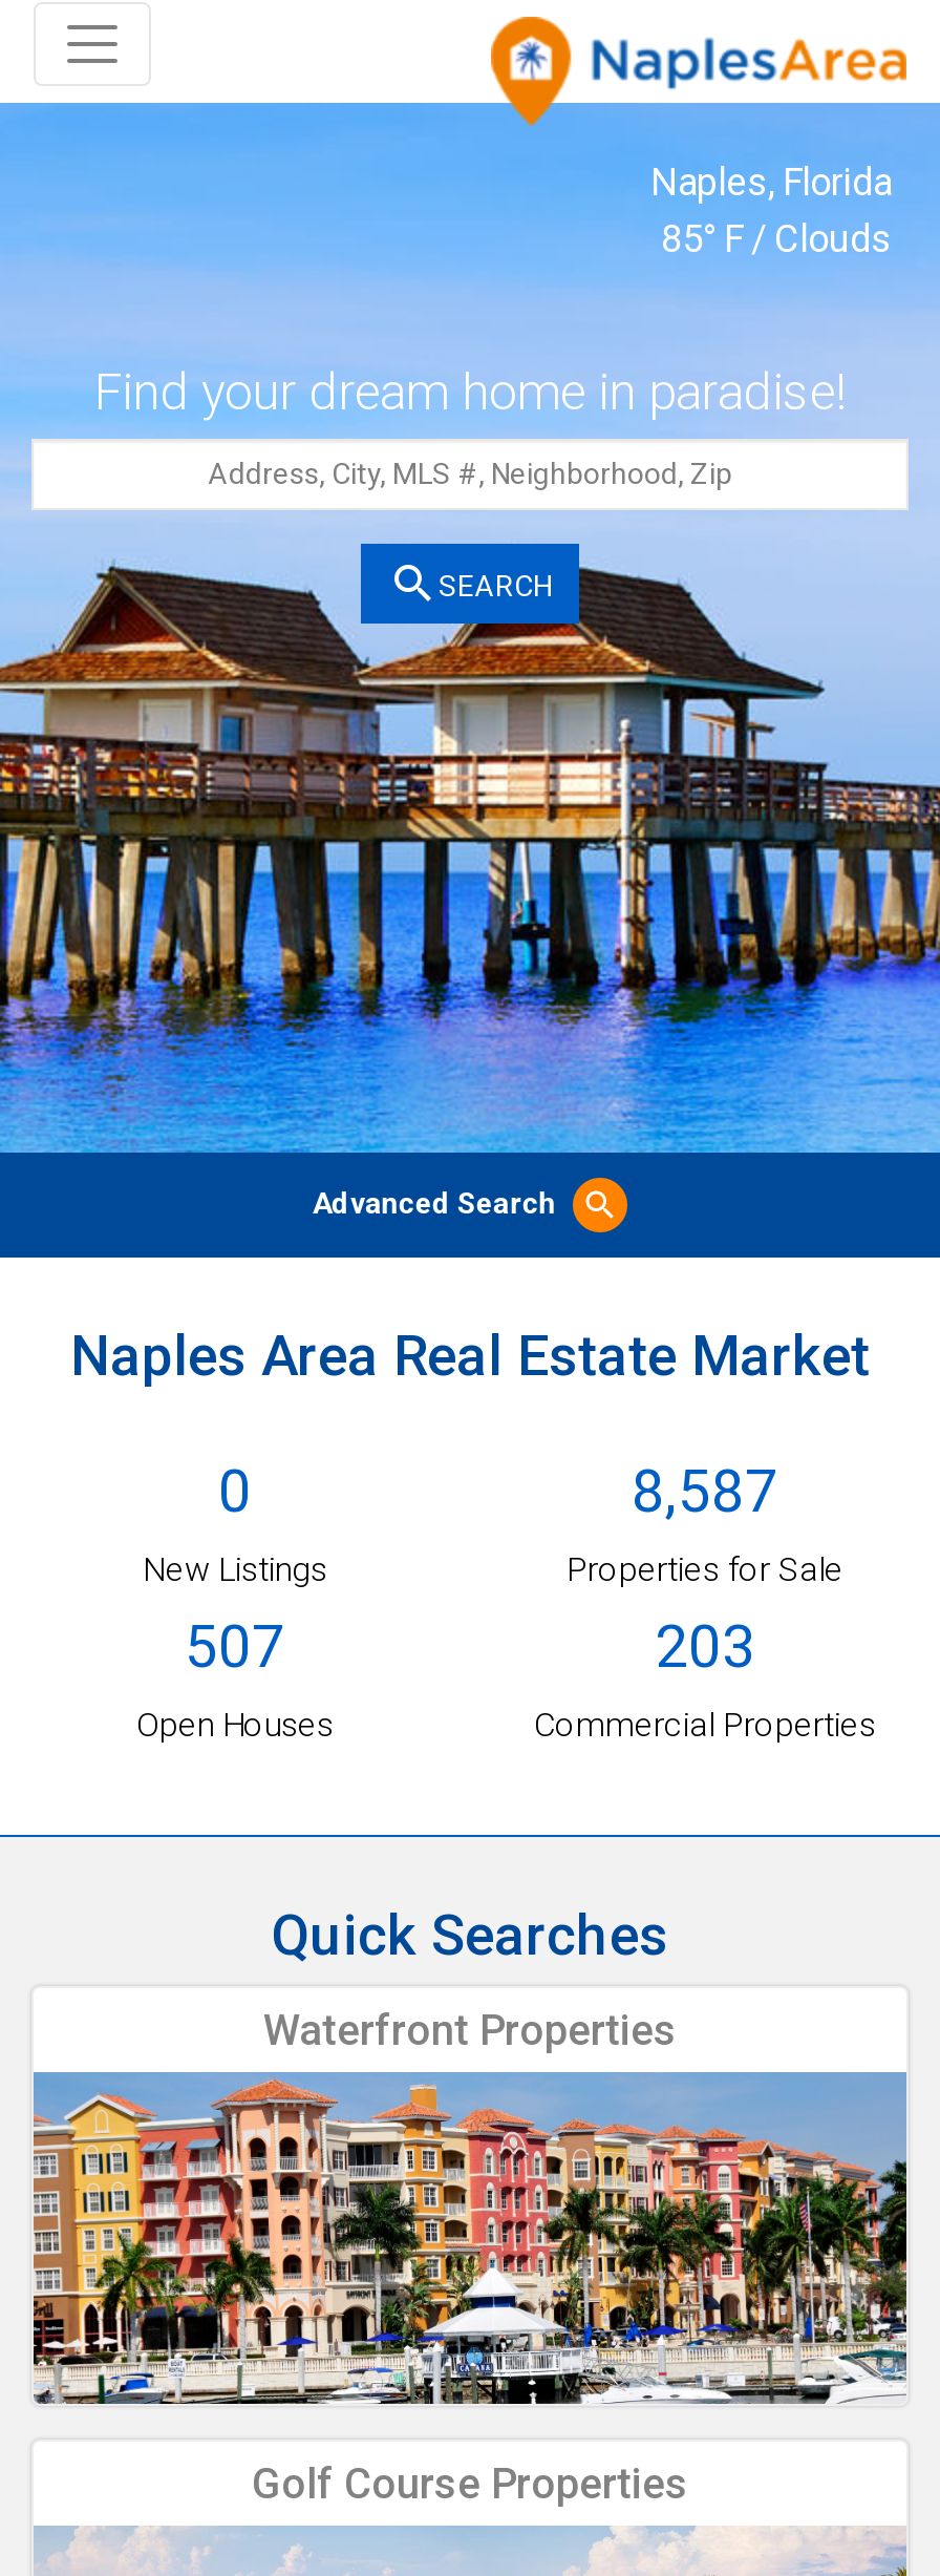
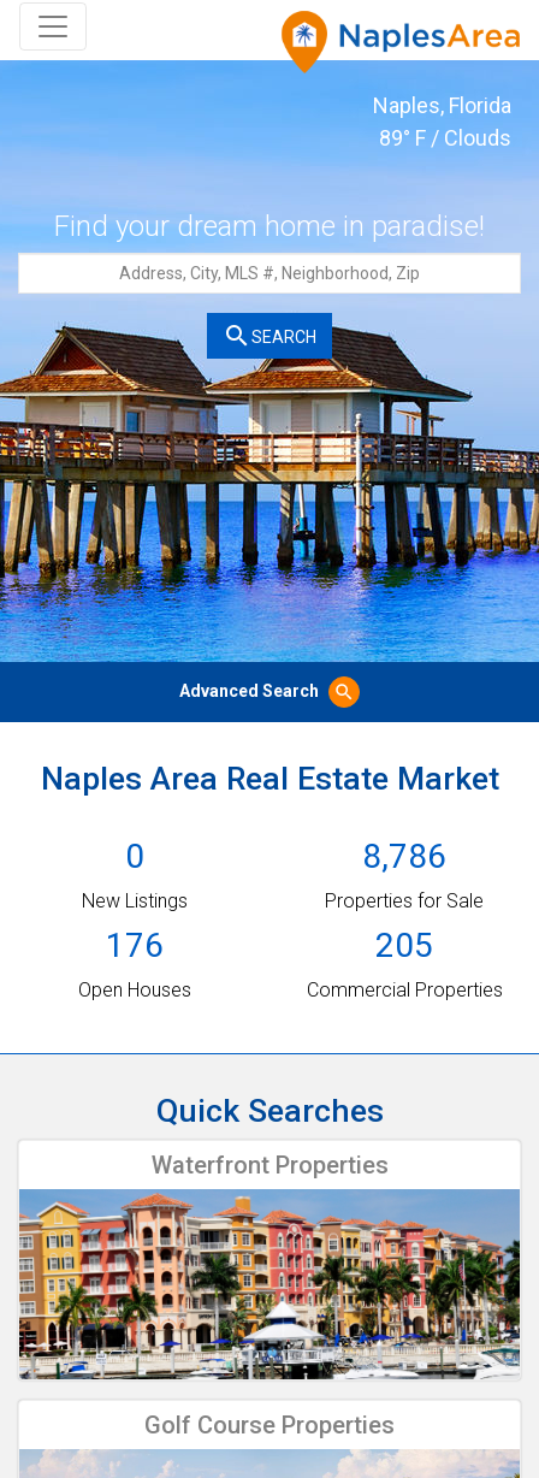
- 85° F / Clouds
+ 89° F / Clouds

- 8,587
+ 8,786

- 507
+ 176

- 203
+ 205
